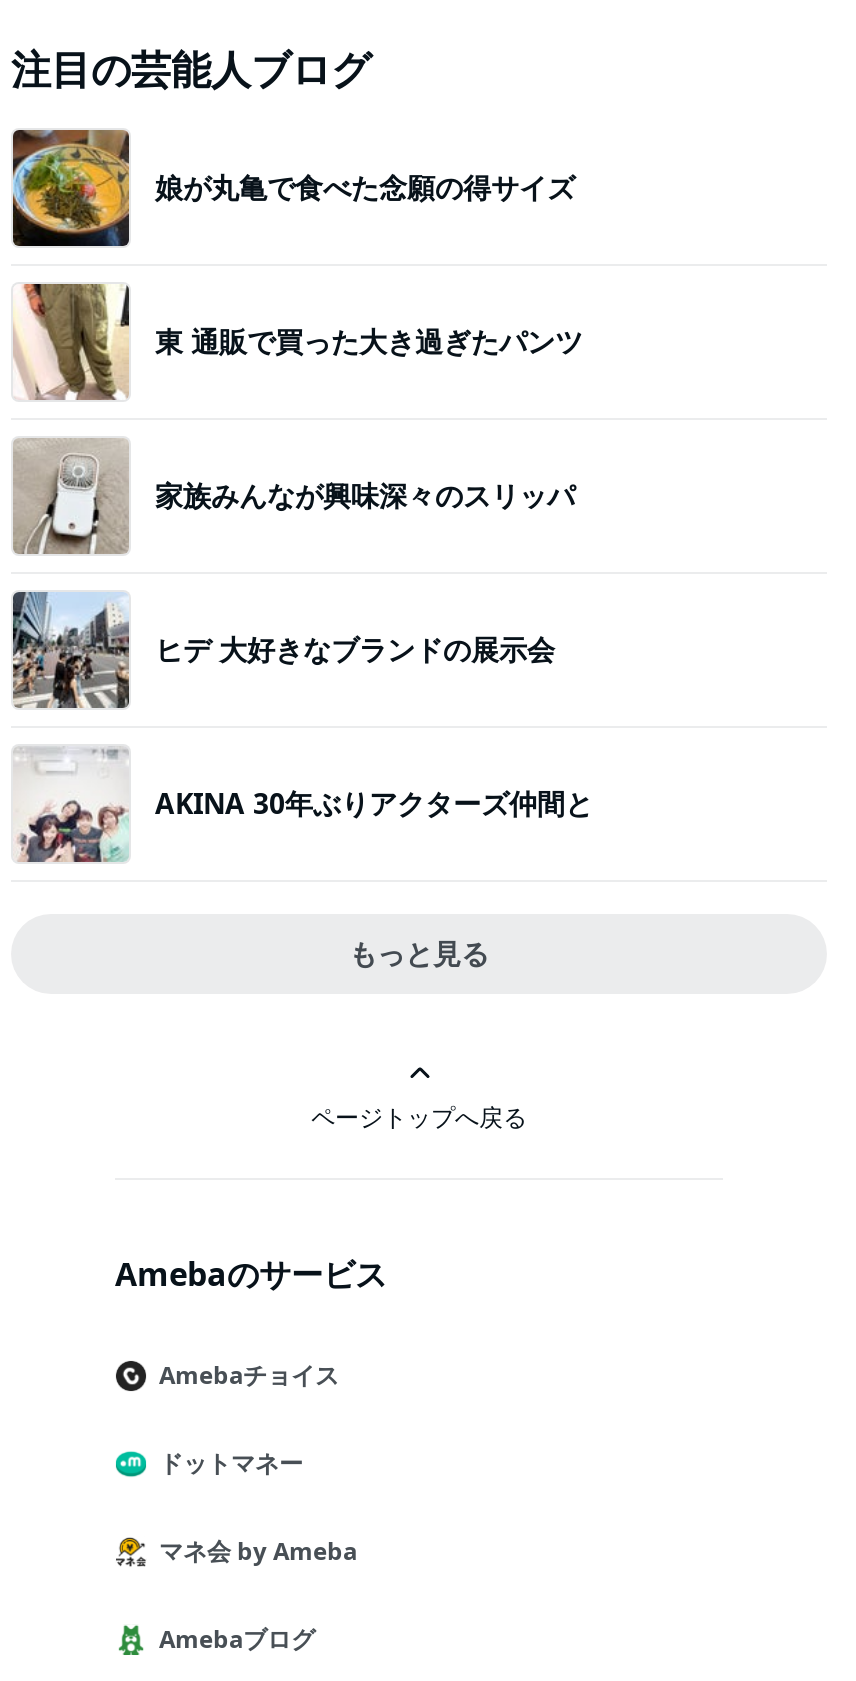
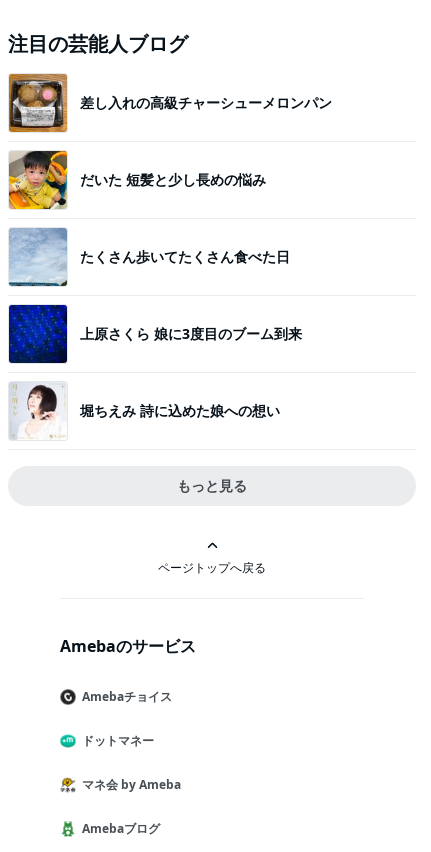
- [image]
- 娘が丸亀で食べた念願の得サイズ
+ [image]
+ 差し入れの高級チャーシューメロンパン

- [image]
- 東 通販で買った大き過ぎたパンツ
+ [image]
+ だいた 短髪と少し長めの悩み

- [image]
- 家族みんなが興味深々のスリッパ
+ [image]
+ たくさん歩いてたくさん食べた日

- [image]
- ヒデ 大好きなブランドの展示会
+ [image]
+ 上原さくら 娘に3度目のブーム到来

- [image]
- AKINA 30年ぶりアクターズ仲間と
+ [image]
+ 堀ちえみ 詩に込めた娘への想い
